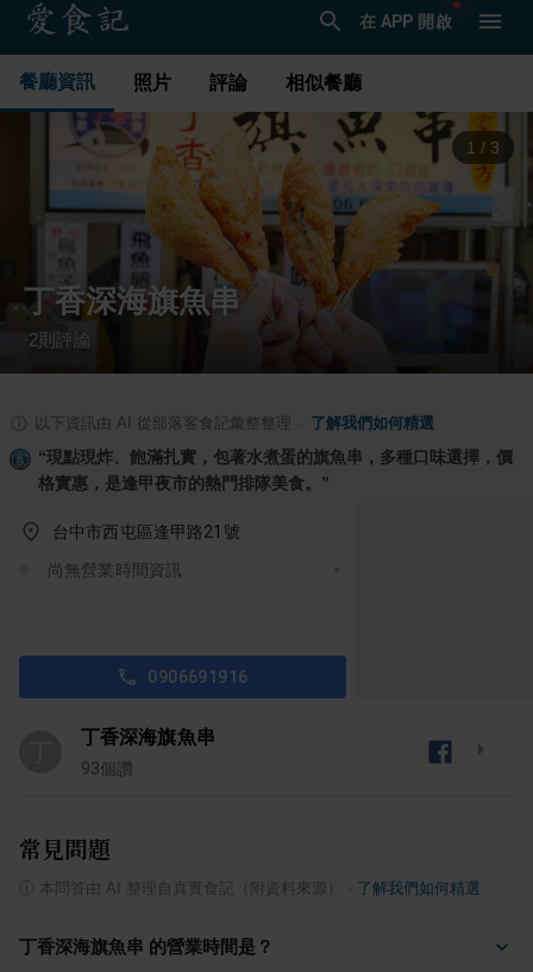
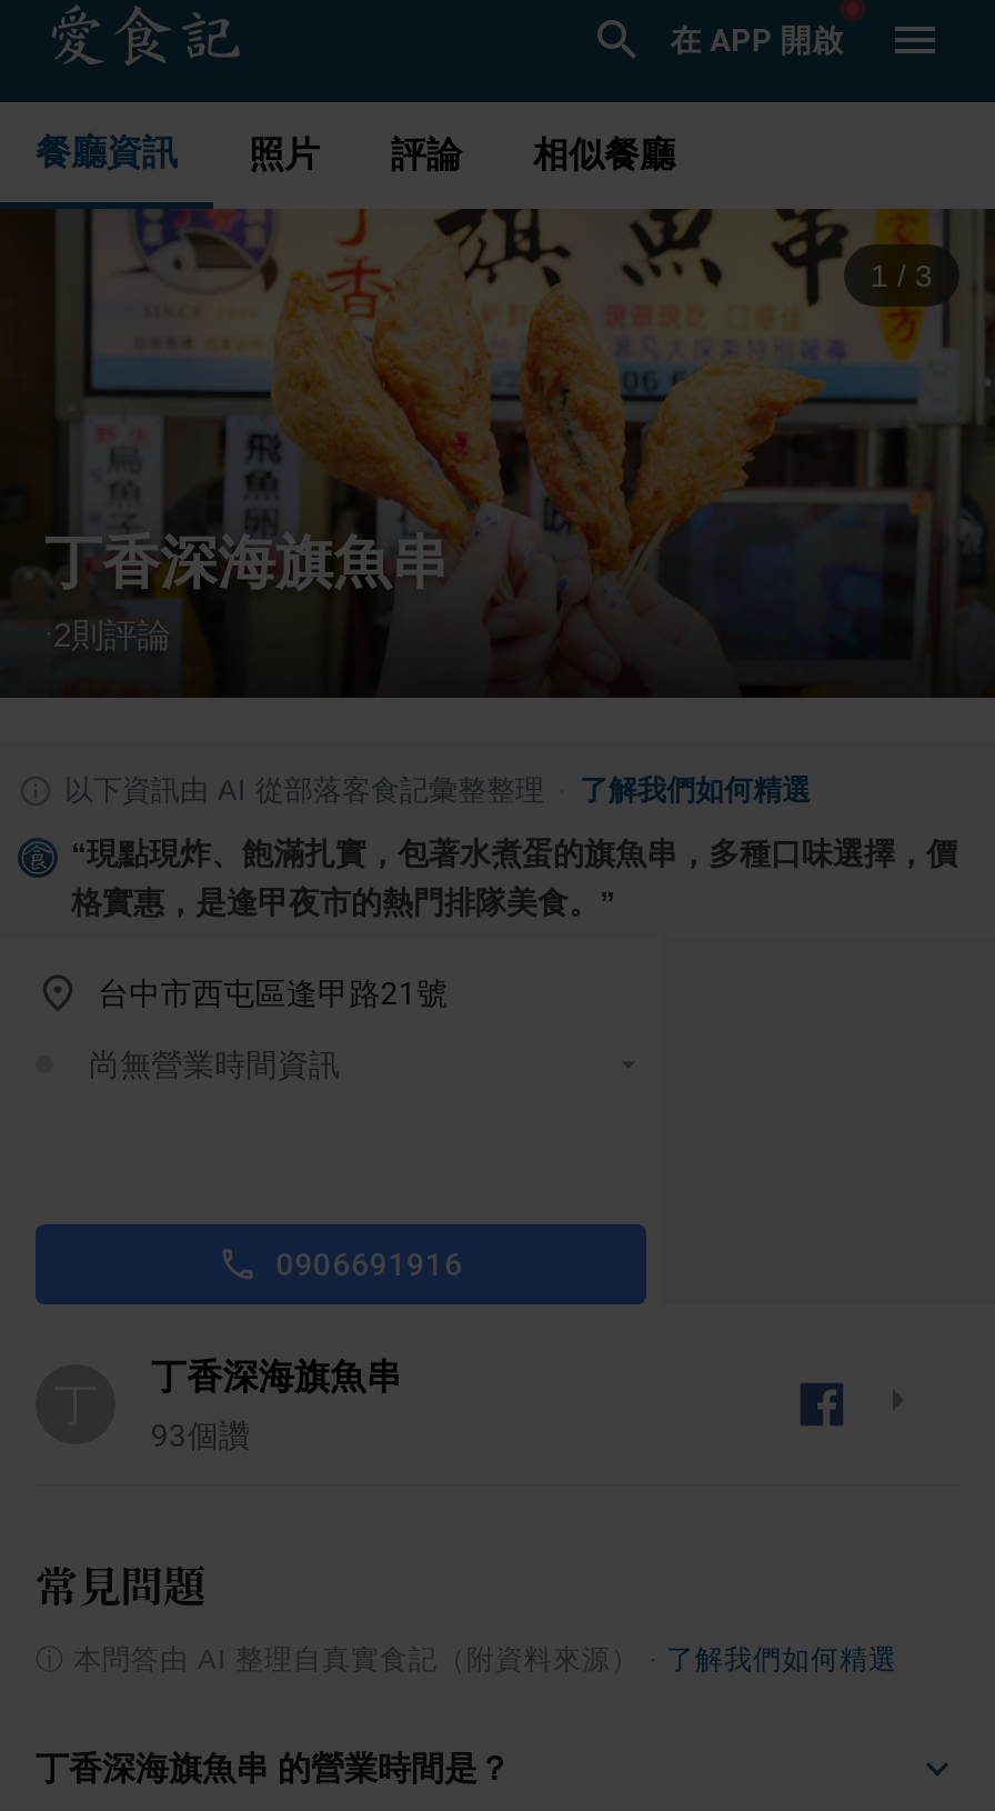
- 1 / 3
+ 3 / 3
